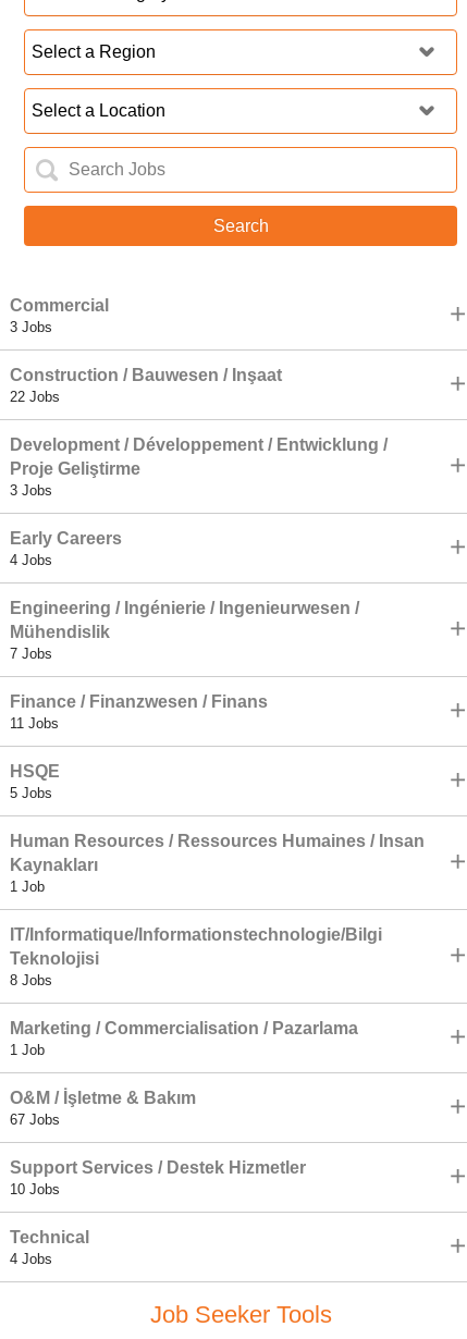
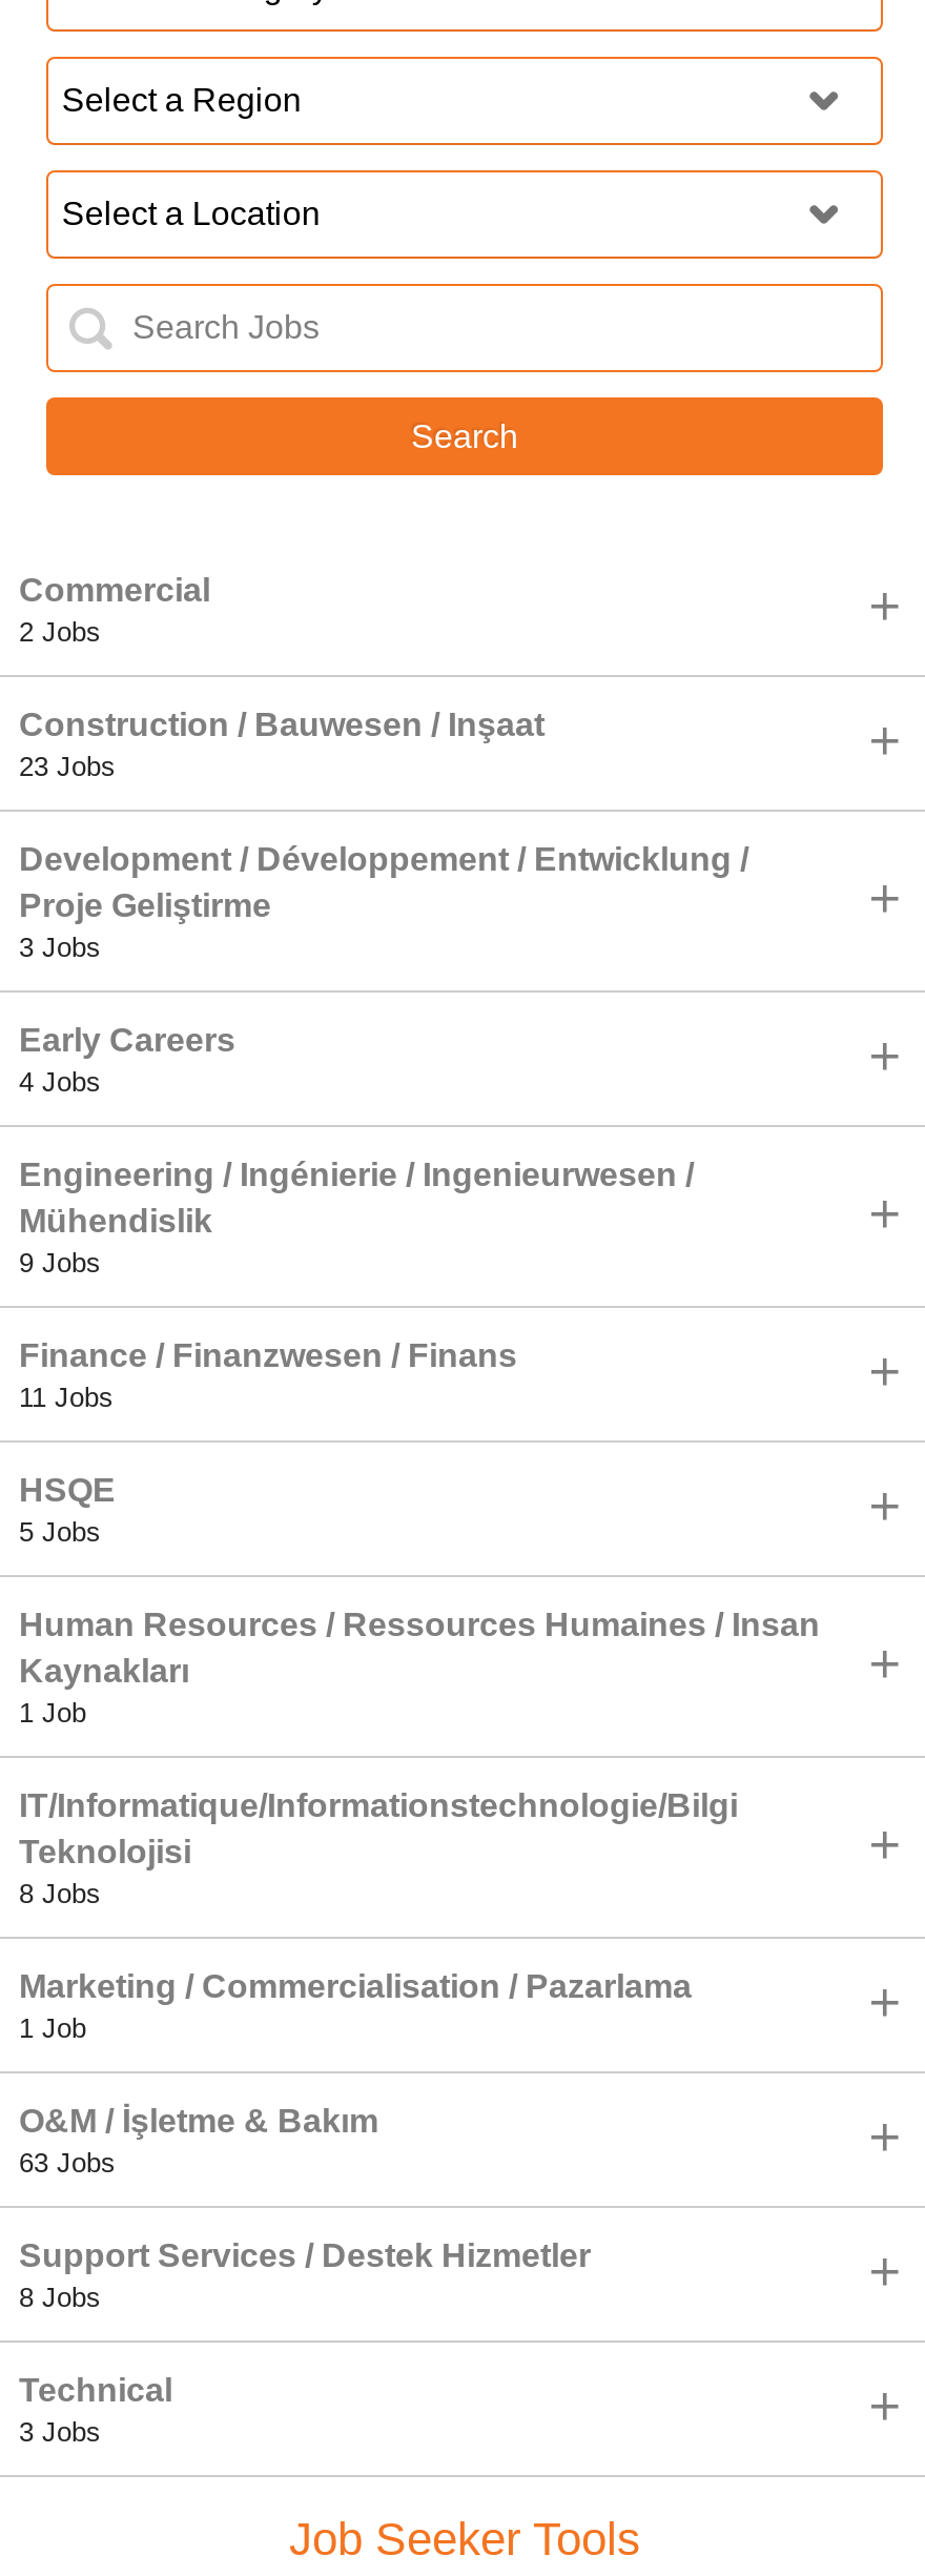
- 3 Jobs
+ 2 Jobs

- 22 Jobs
+ 23 Jobs

- 7 Jobs
+ 9 Jobs

- 67 Jobs
+ 63 Jobs

- 10 Jobs
+ 8 Jobs

- 4 Jobs
+ 3 Jobs
